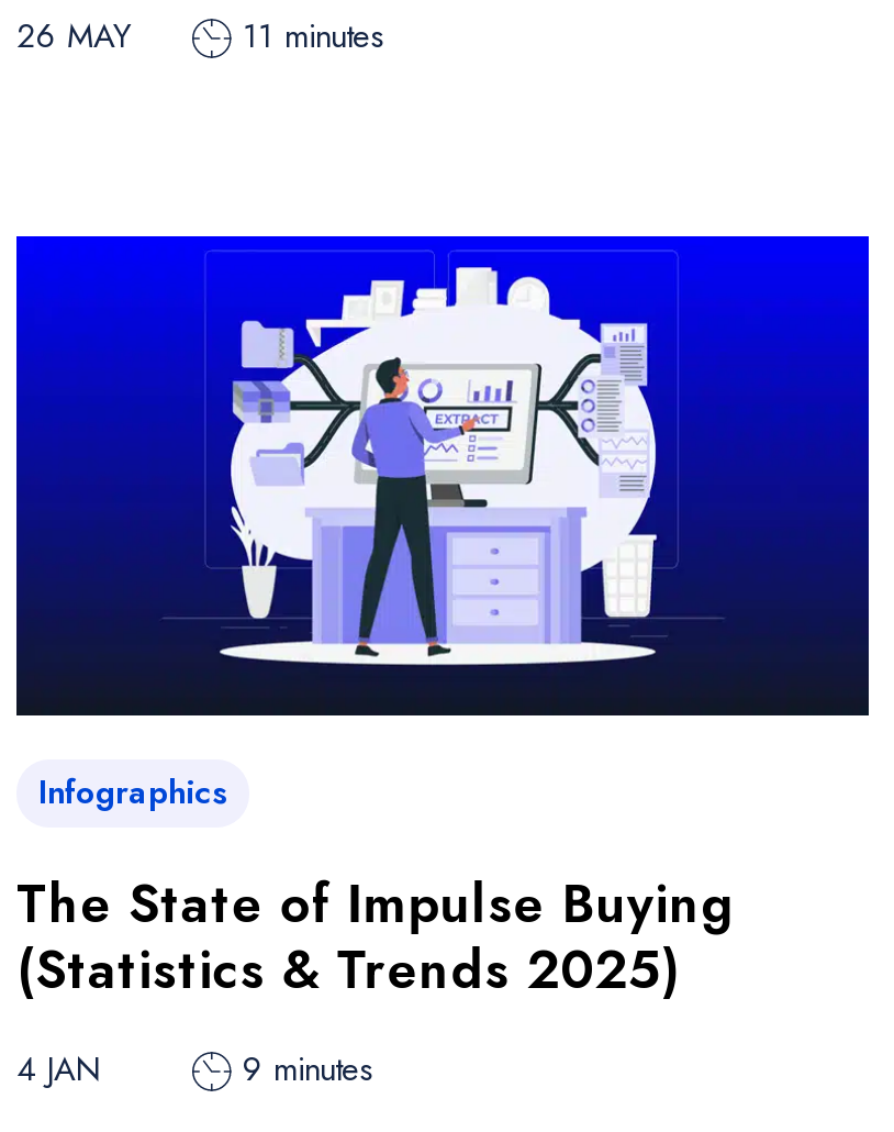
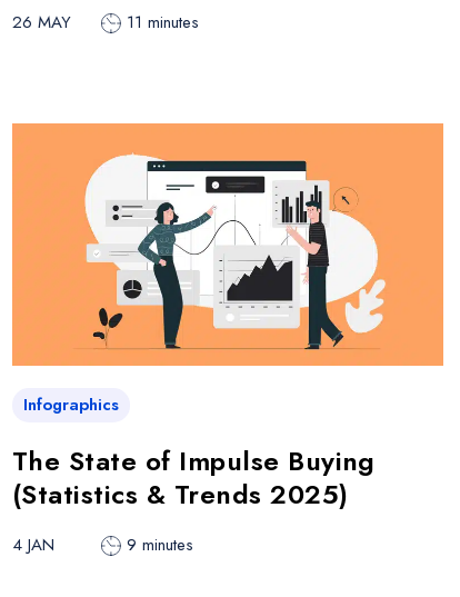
- [image]
+ [image]
